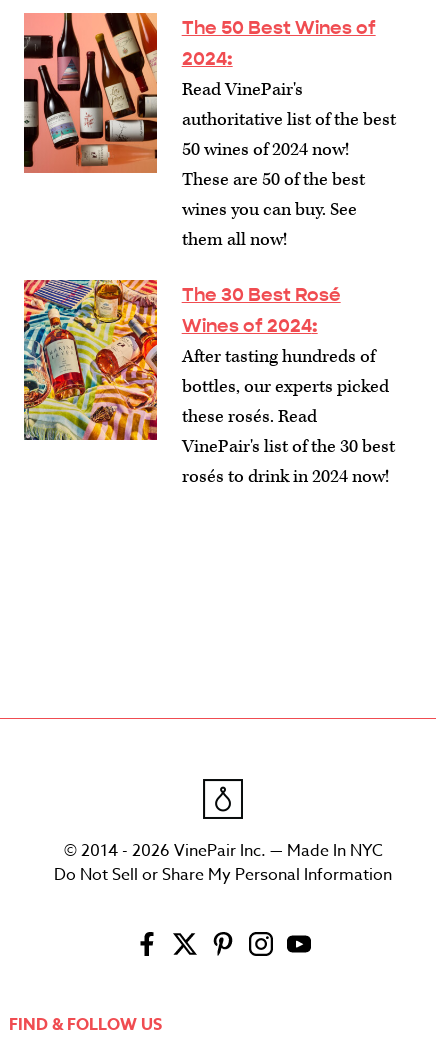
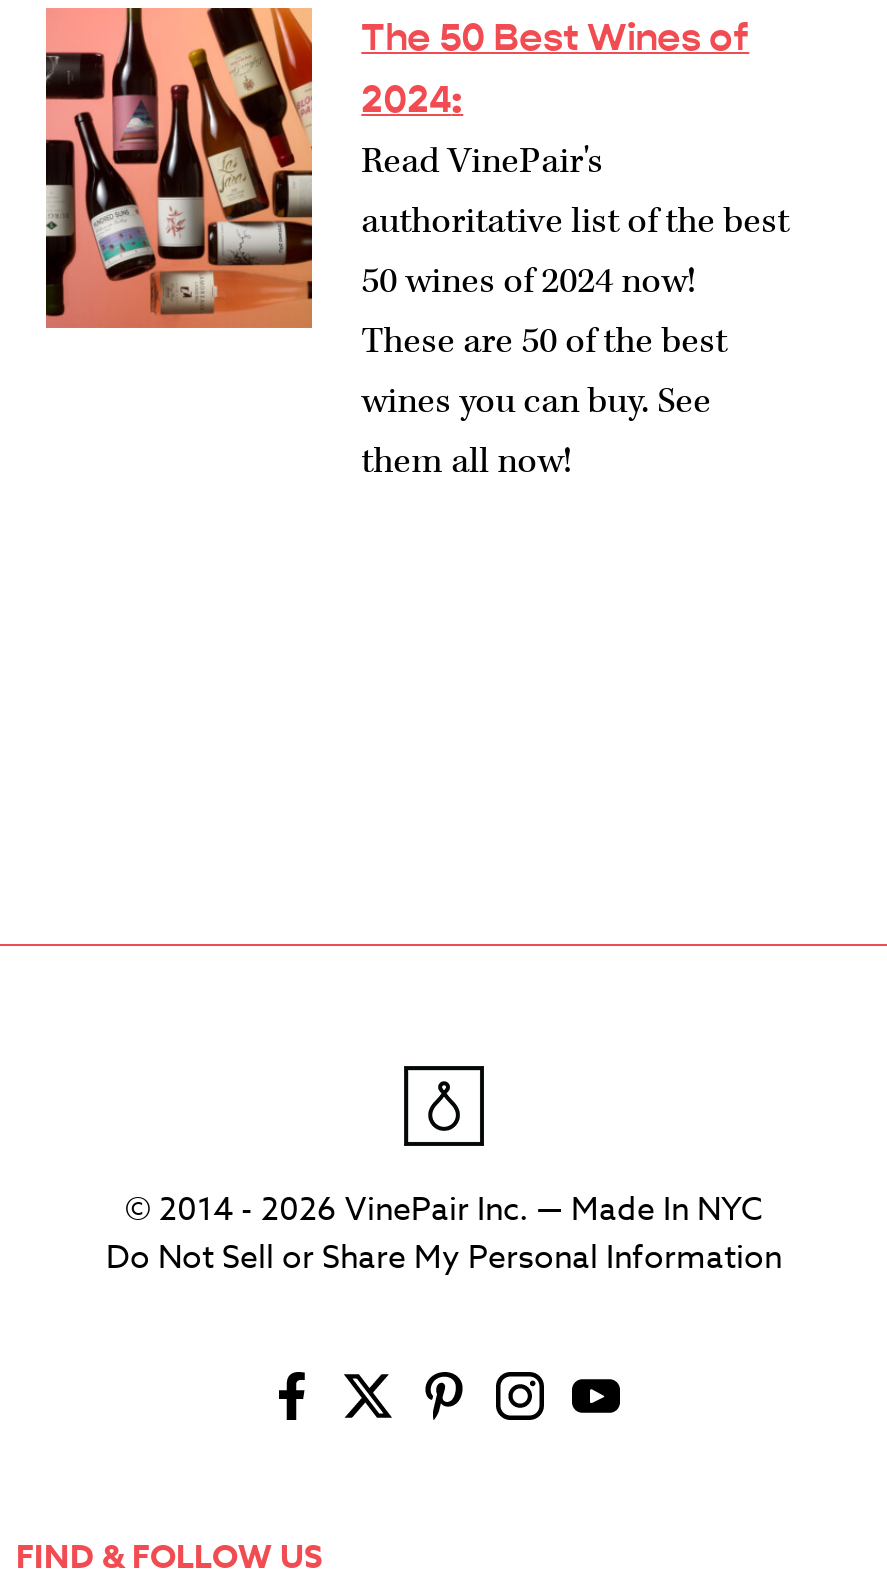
- [image]
- The 30 Best Rosé
- Wines of 2024:
- After tasting hundreds of
- bottles, our experts picked
- these rosés. Read
- VinePair's list of the 30 best
- rosés to drink in 2024 now!
